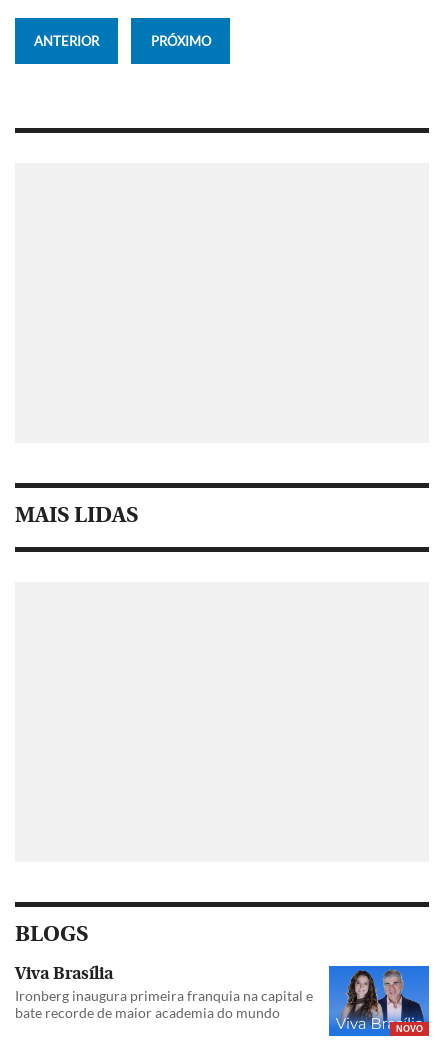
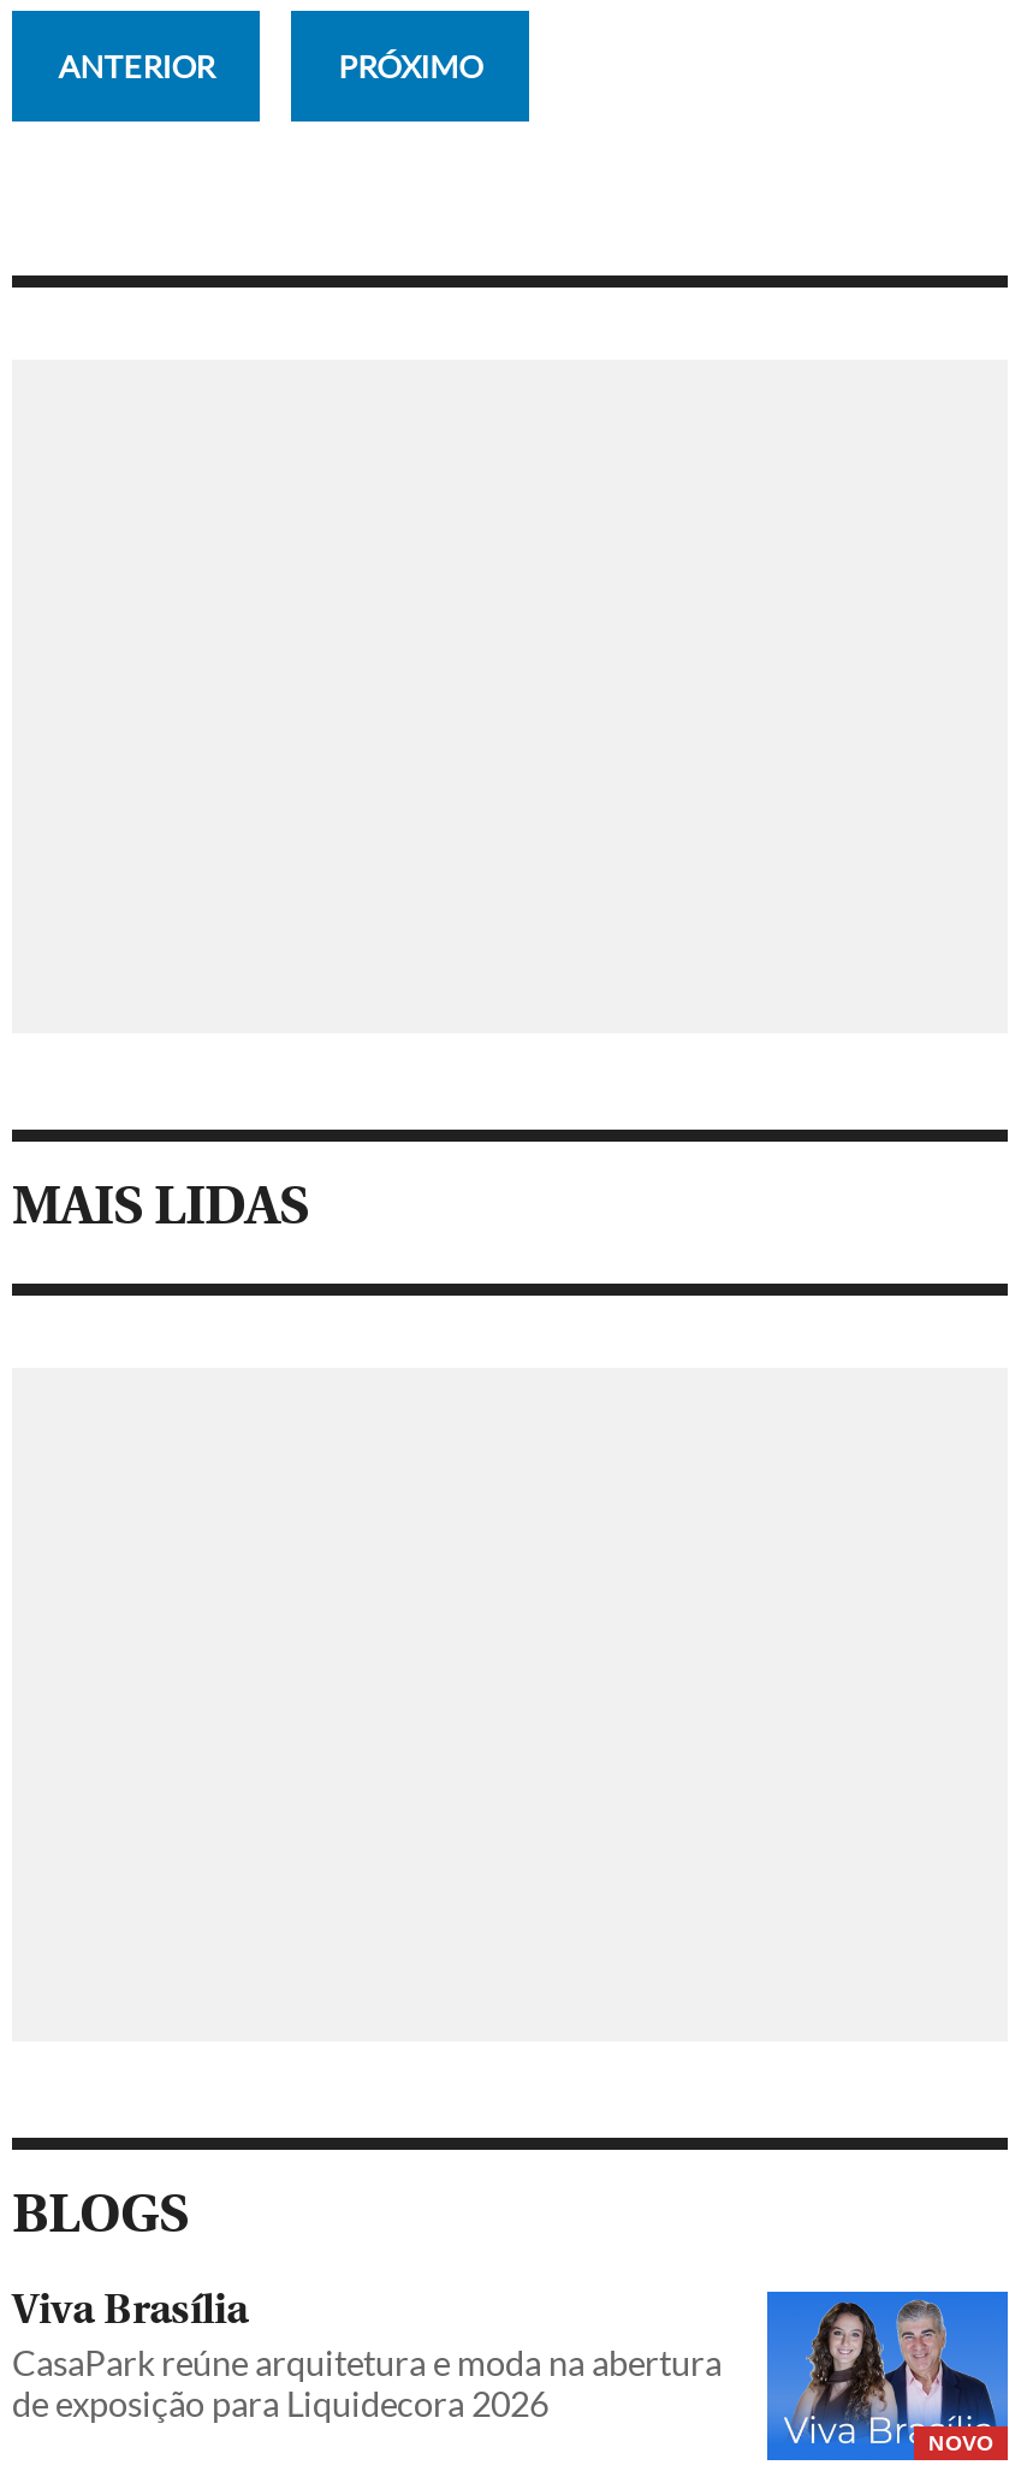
- Ironberg inaugura primeira franquia na capital e
- bate recorde de maior academia do mundo
+ CasaPark reúne arquitetura e moda na abertura
+ de exposição para Liquidecora 2026
